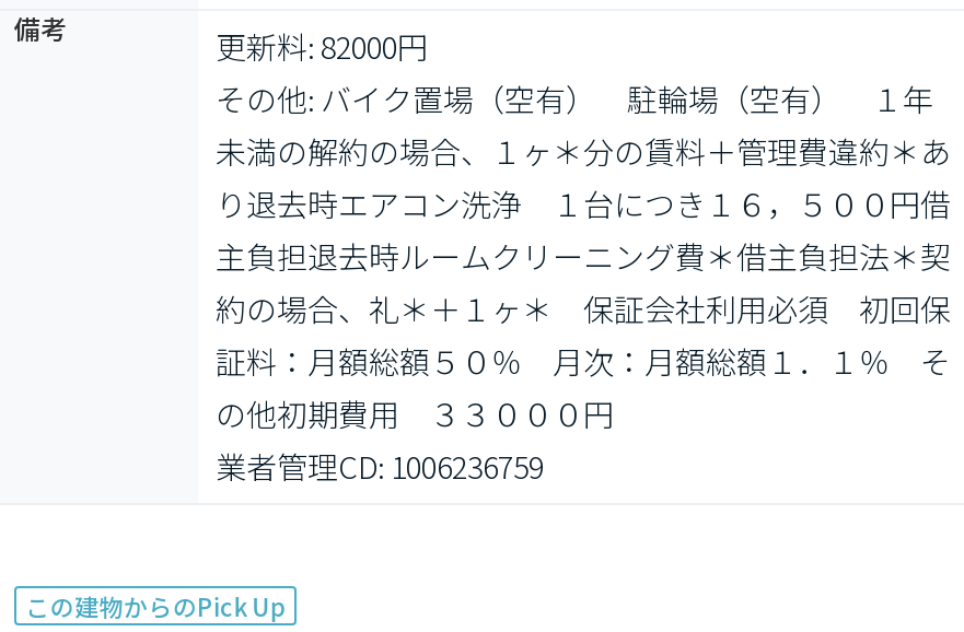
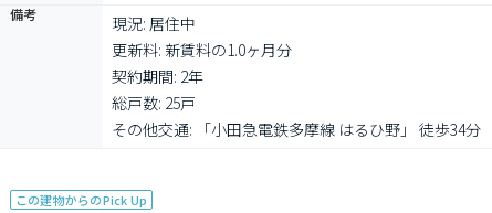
- 更新料: 82000円
- その他: バイク置場（空有） 駐輪場（空有） １年
- 未満の解約の場合、１ヶ＊分の賃料＋管理費違約＊あ
- り退去時エアコン洗浄 １台につき１６，５００円借
- 主負担退去時ルームクリーニング費＊借主負担法＊契
- 約の場合、礼＊＋１ヶ＊ 保証会社利用必須 初回保
- 証料：月額総額５０％ 月次：月額総額１．１％ そ
- の他初期費用 ３３０００円
- 業者管理CD: 1006236759
+ 現況: 居住中
+ 更新料: 新賃料の1.0ヶ月分
+ 契約期間: 2年
+ 総戸数: 25戸
+ その他交通: 「小田急電鉄多摩線 はるひ野」 徒歩34分
